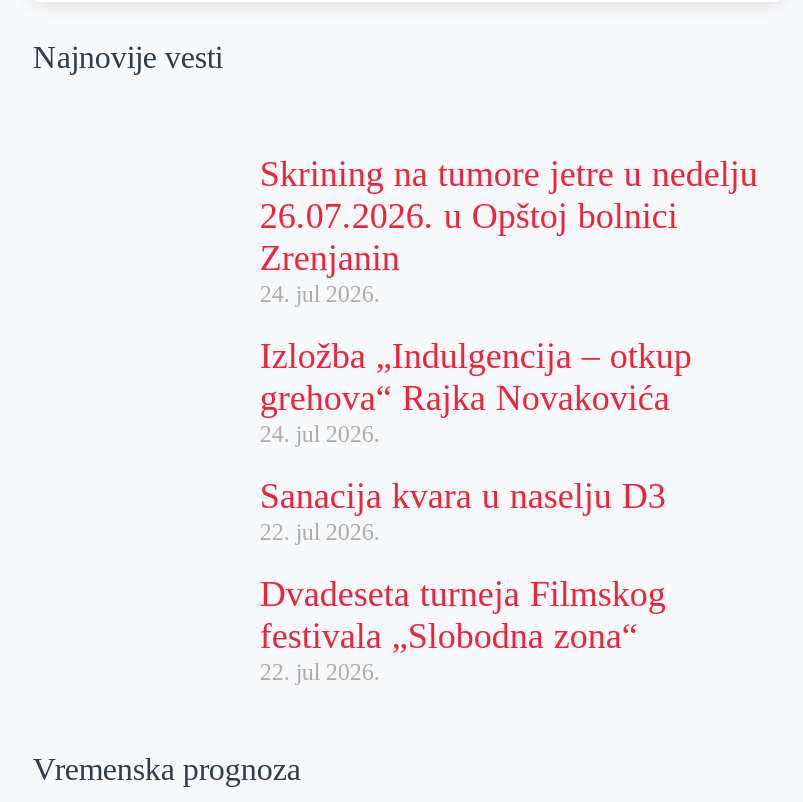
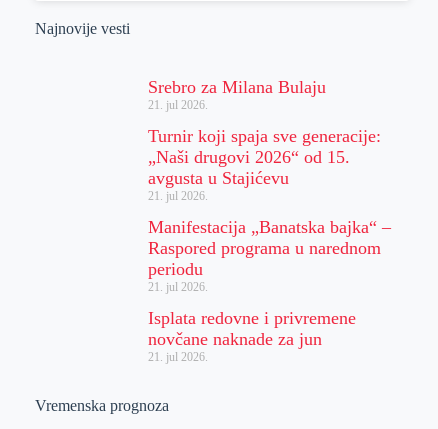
- Skrining na tumore jetre u nedelju
- 26.07.2026. u Opštoj bolnici
- Zrenjanin
- 24. jul 2026.
+ Srebro za Milana Bulaju
+ 21. jul 2026.

- Izložba „Indulgencija – otkup
- grehova“ Rajka Novakovića
- 24. jul 2026.
+ Turnir koji spaja sve generacije:
+ „Naši drugovi 2026“ od 15.
+ avgusta u Stajićevu
+ 21. jul 2026.

- Sanacija kvara u naselju D3
- 22. jul 2026.
+ Manifestacija „Banatska bajka“ –
+ Raspored programa u narednom
+ periodu
+ 21. jul 2026.

- Dvadeseta turneja Filmskog
- festivala „Slobodna zona“
- 22. jul 2026.
+ Isplata redovne i privremene
+ novčane naknade za jun
+ 21. jul 2026.
